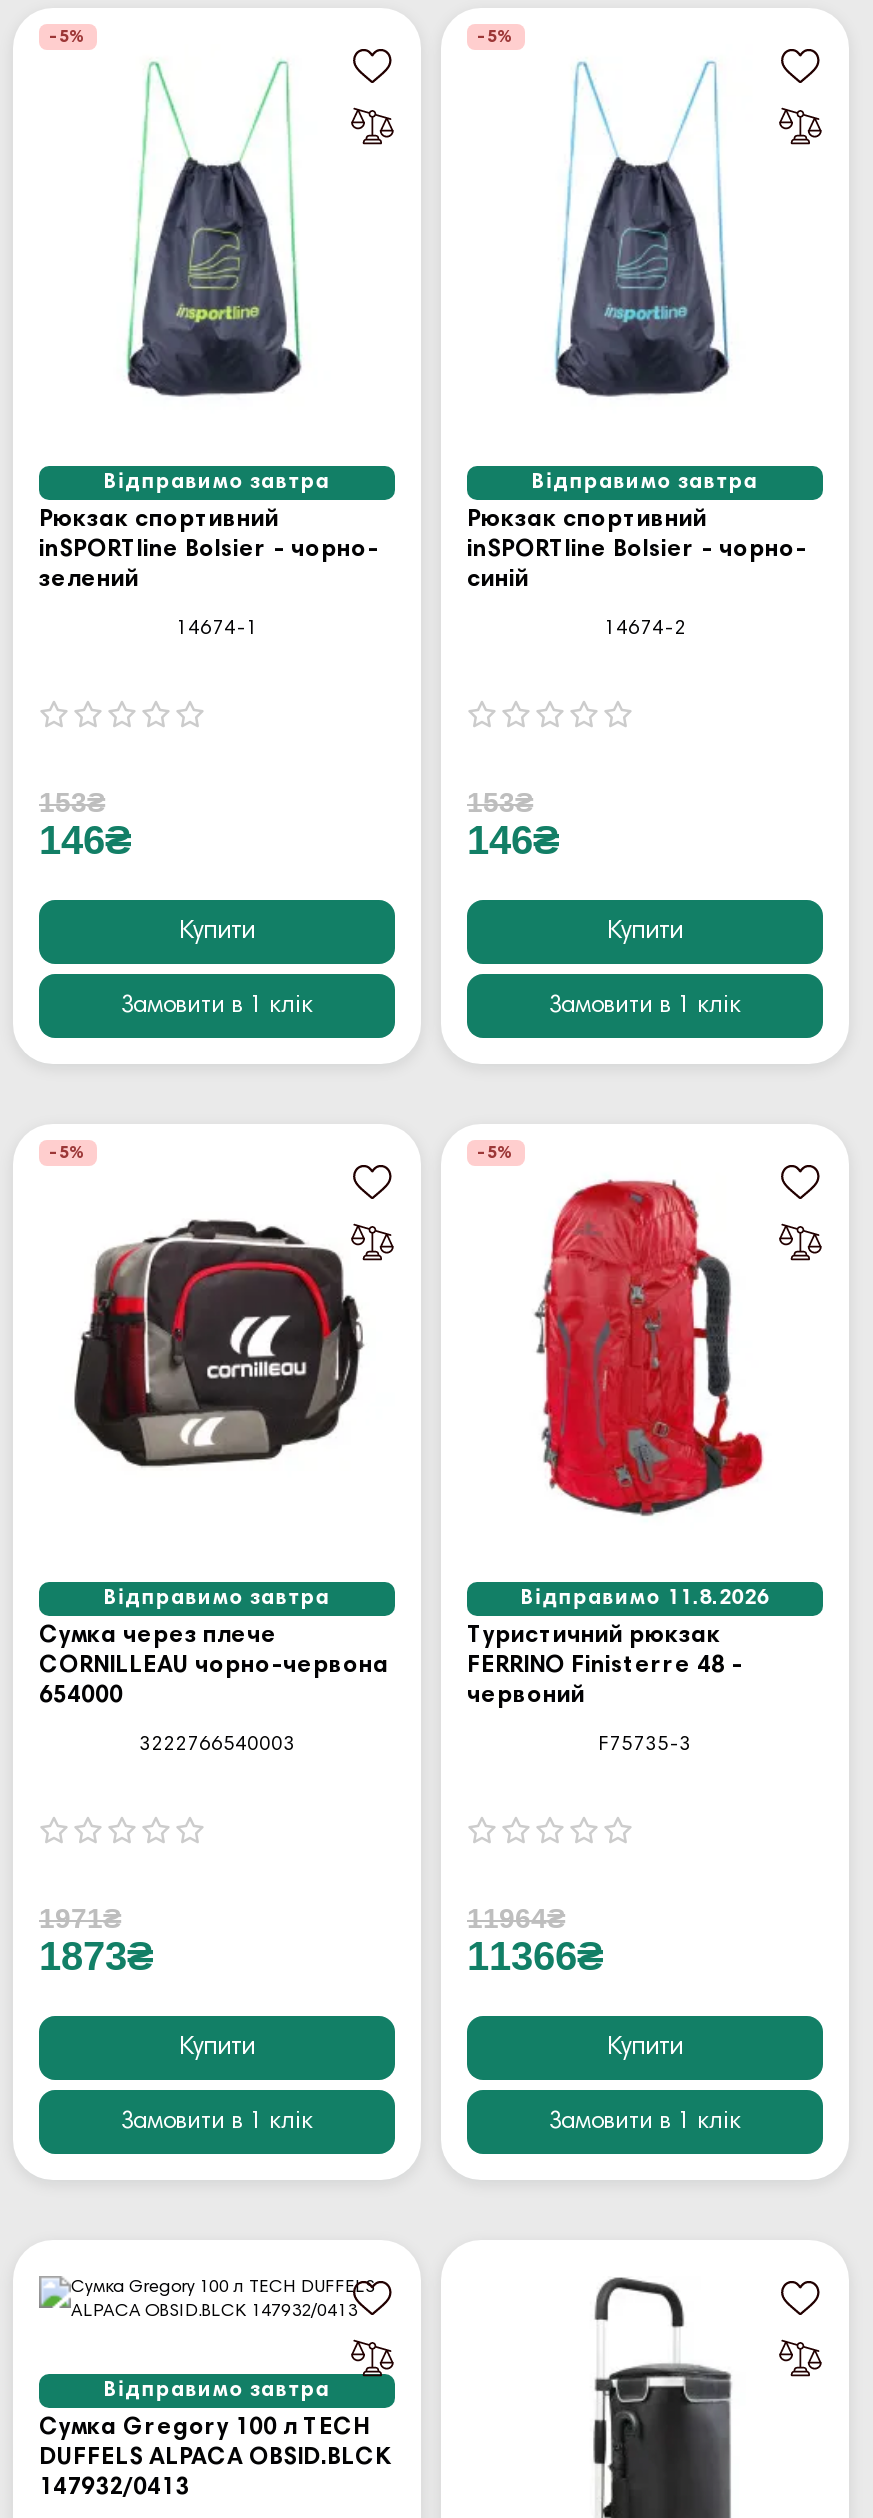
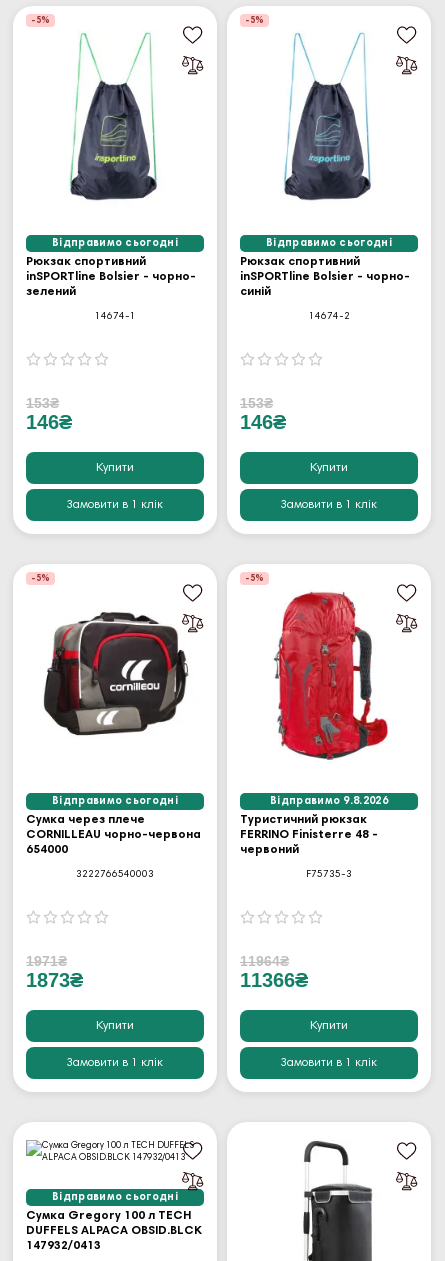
- Відправимо завтра
+ Відправимо сьогодні

- Відправимо завтра
+ Відправимо сьогодні

- Відправимо завтра
+ Відправимо сьогодні

- Відправимо 11.8.2026
+ Відправимо 9.8.2026

- Відправимо завтра
+ Відправимо сьогодні
